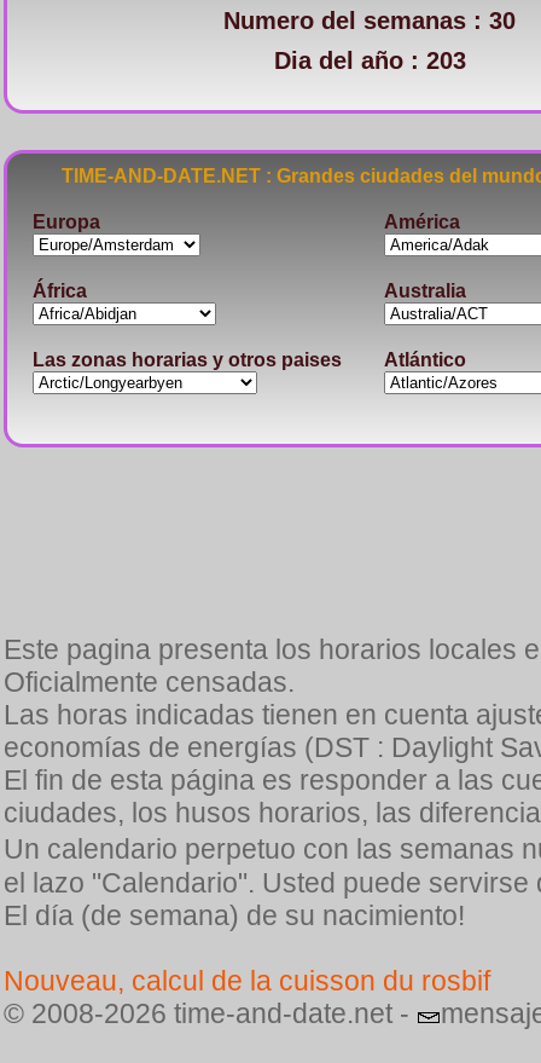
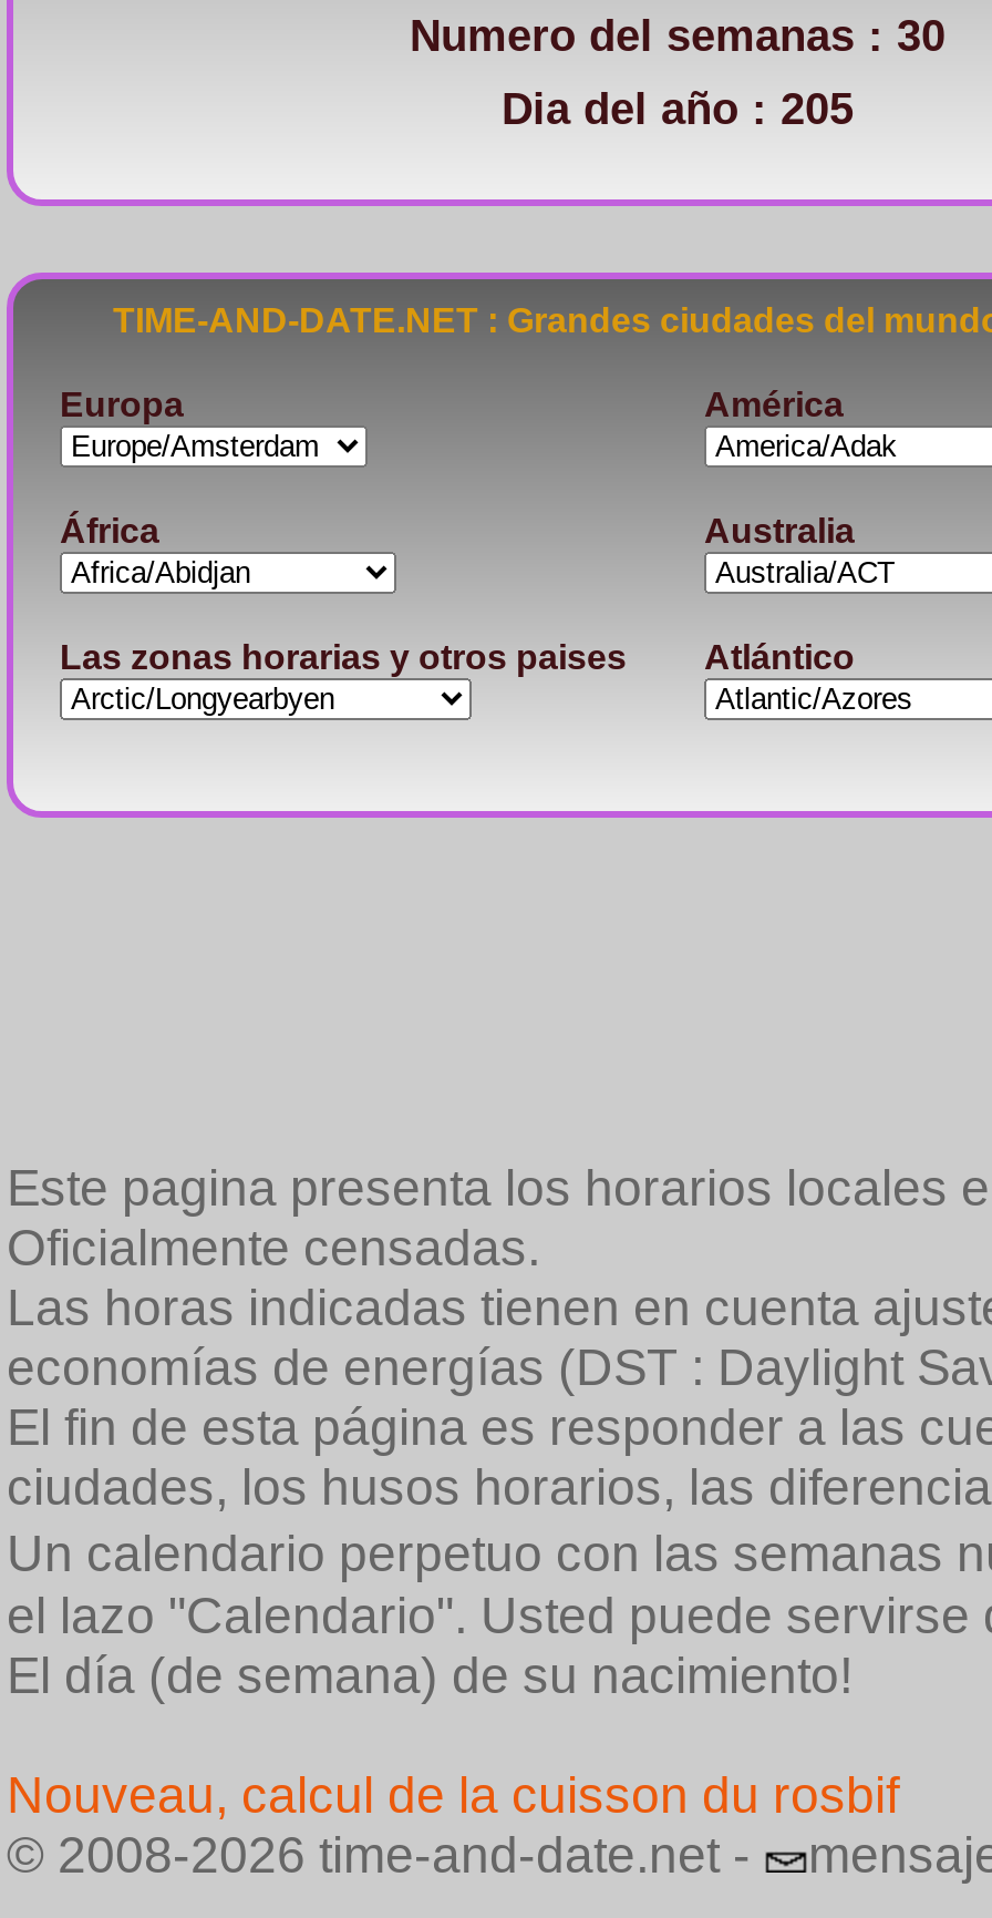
- Dia del año : 203
+ Dia del año : 205
